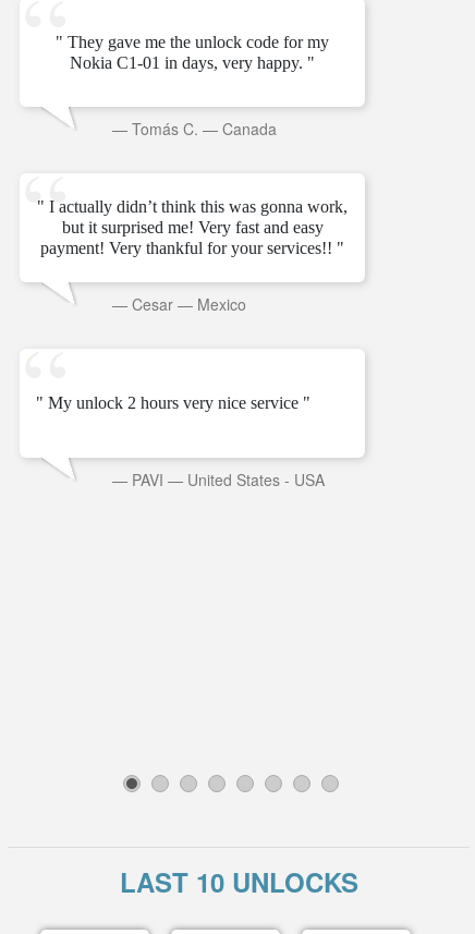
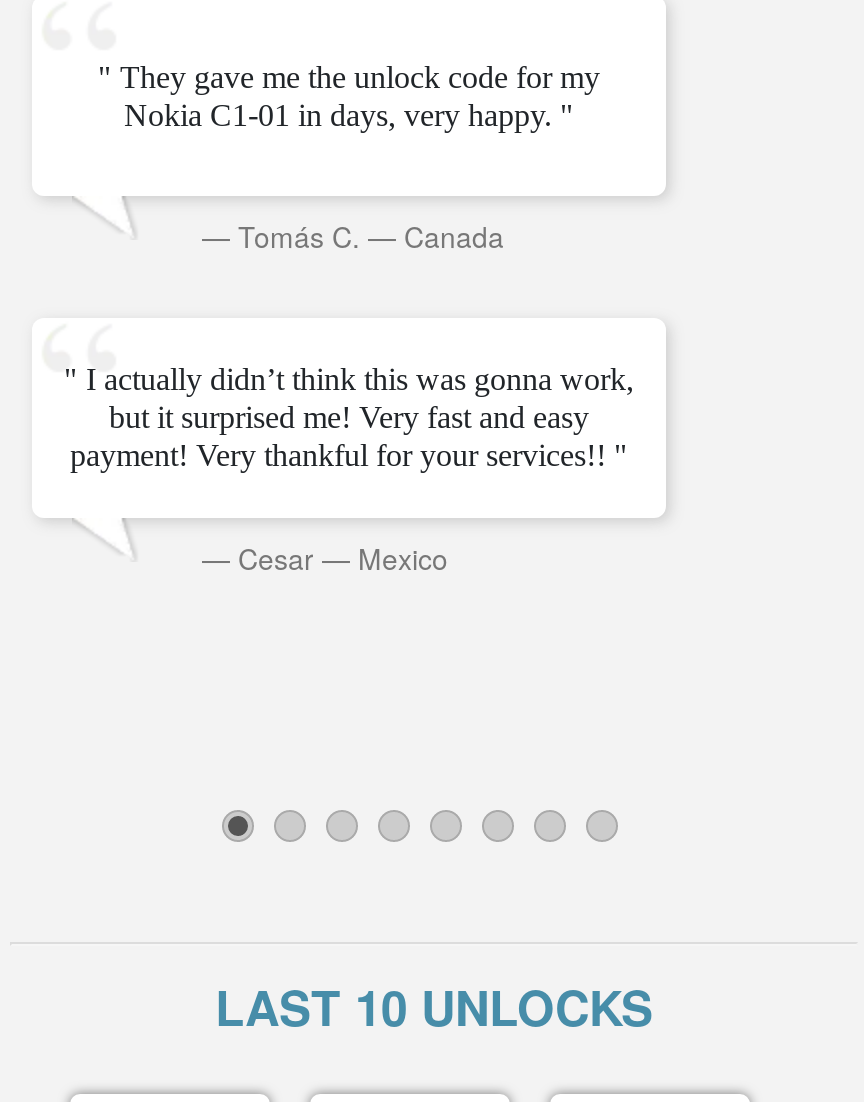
- " My unlock 2 hours very nice service "

- — PAVI — United States - USA
